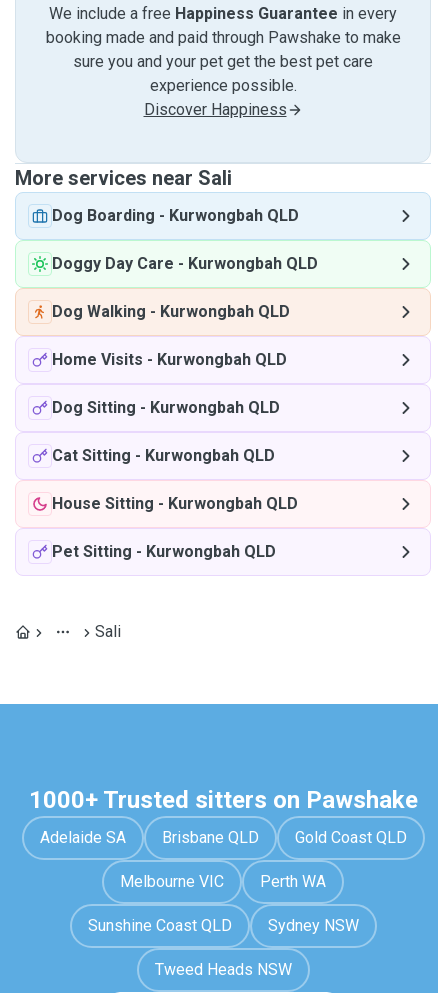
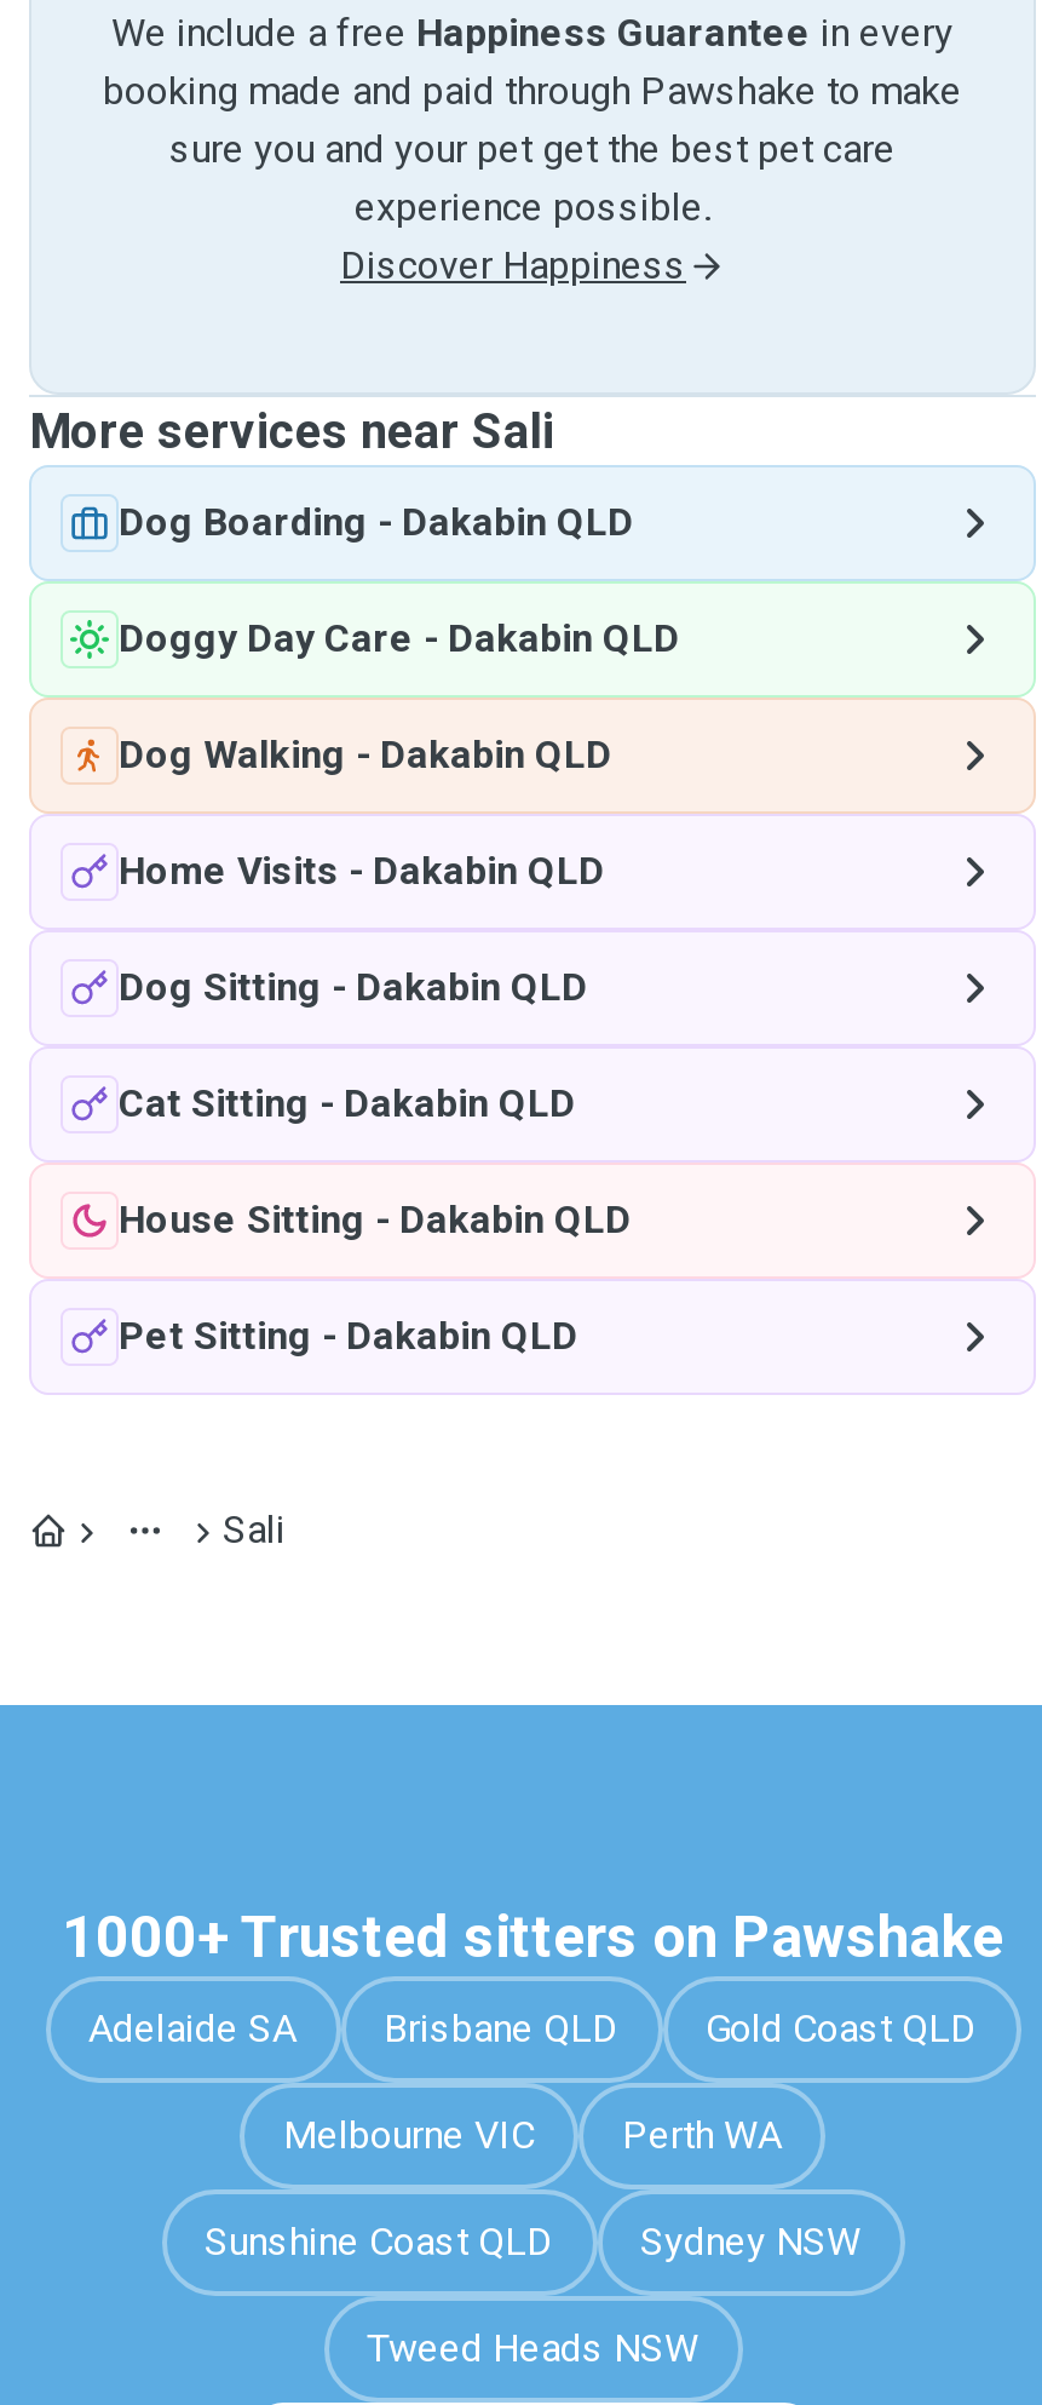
- Dog Boarding - Kurwongbah QLD
+ Dog Boarding - Dakabin QLD

- Doggy Day Care - Kurwongbah QLD
+ Doggy Day Care - Dakabin QLD

- Dog Walking - Kurwongbah QLD
+ Dog Walking - Dakabin QLD

- Home Visits - Kurwongbah QLD
+ Home Visits - Dakabin QLD

- Dog Sitting - Kurwongbah QLD
+ Dog Sitting - Dakabin QLD

- Cat Sitting - Kurwongbah QLD
+ Cat Sitting - Dakabin QLD

- House Sitting - Kurwongbah QLD
+ House Sitting - Dakabin QLD

- Pet Sitting - Kurwongbah QLD
+ Pet Sitting - Dakabin QLD
